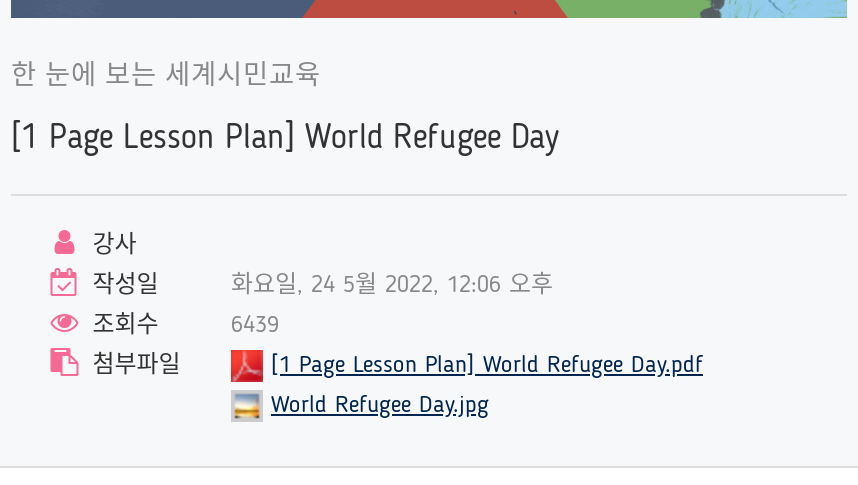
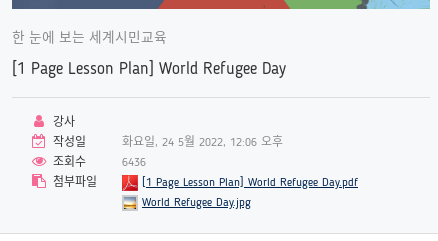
- 6439
+ 6436
